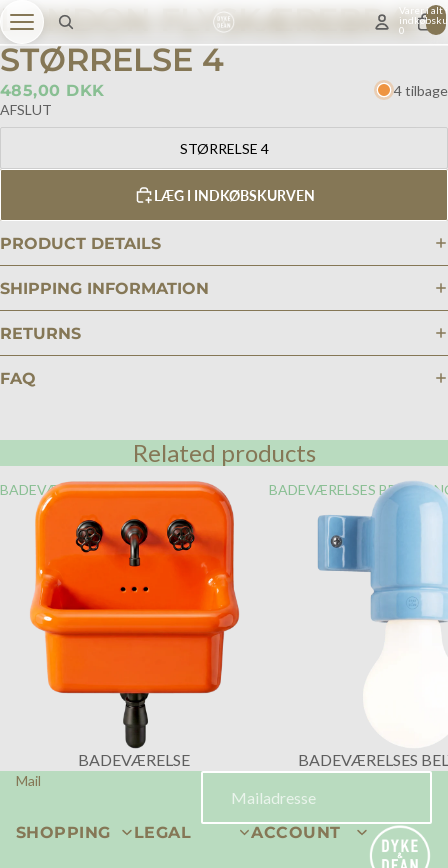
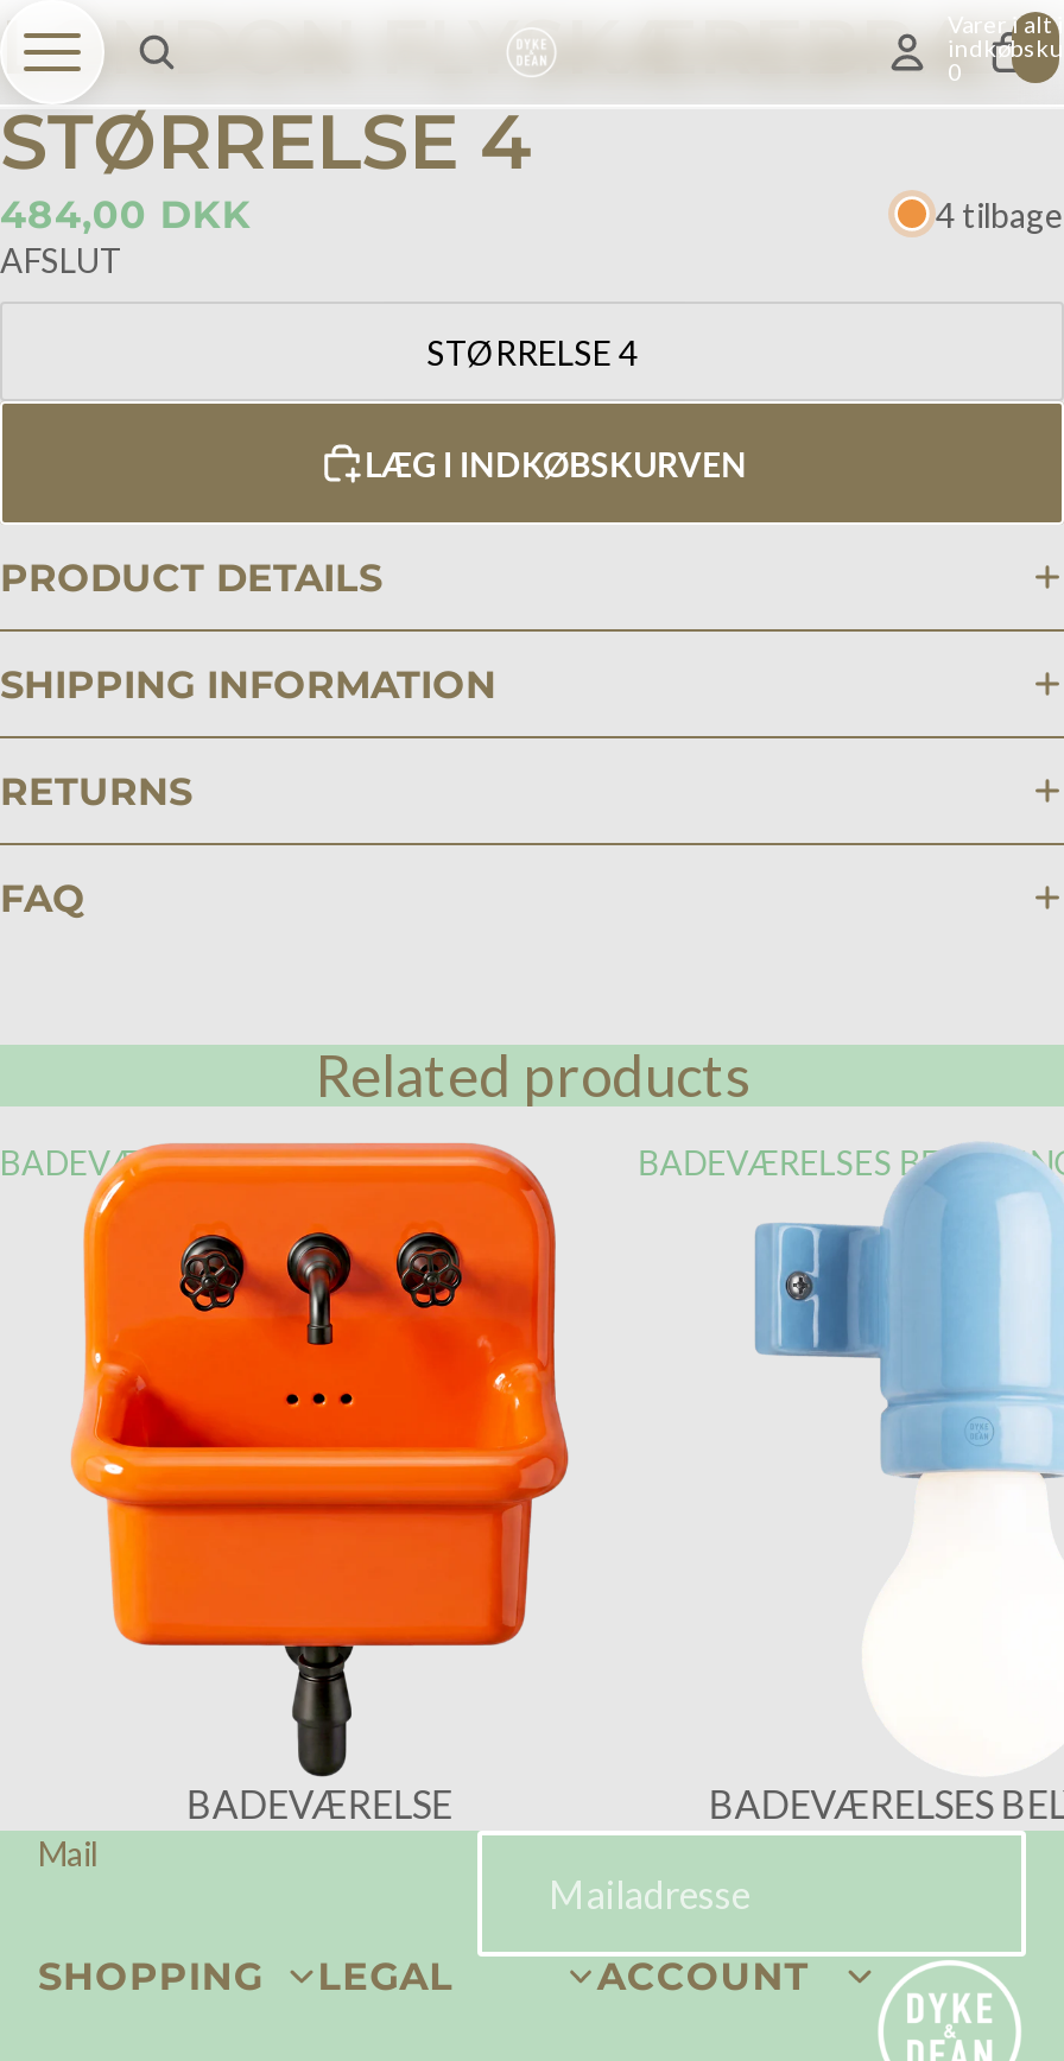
- 485,00 DKK
+ 484,00 DKK
